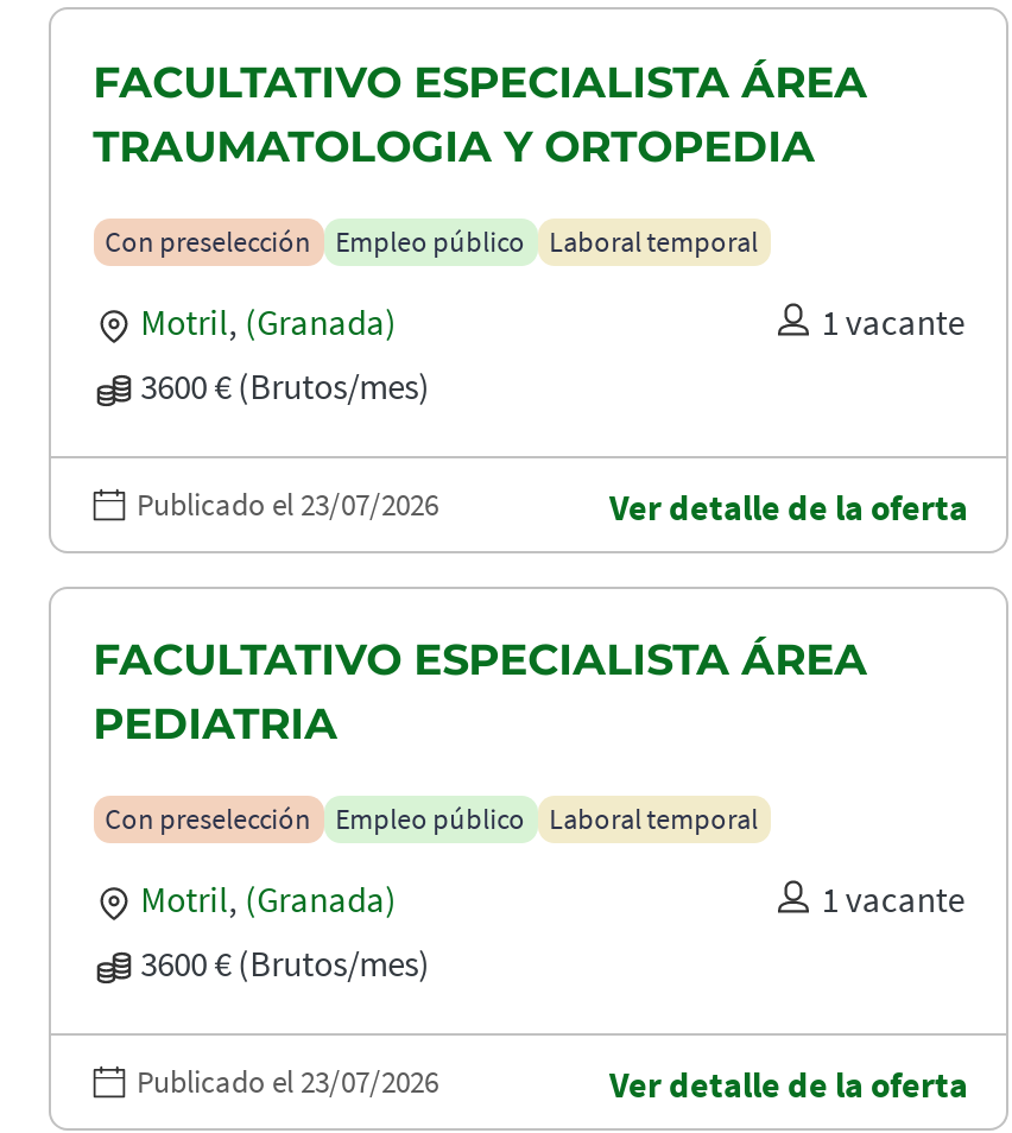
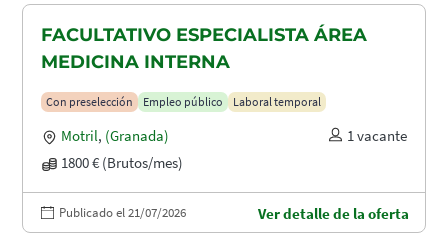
- TRAUMATOLOGIA Y ORTOPEDIA
+ MEDICINA INTERNA

- 3600 € (Brutos/mes)
- Publicado el 23/07/2026
- Ver detalle de la oferta
- FACULTATIVO ESPECIALISTA ÁREA
- PEDIATRIA
- Con preselección
- Empleo público
- Laboral temporal
- Motril, (Granada)
- 1 vacante
- 3600 € (Brutos/mes)
- Publicado el 23/07/2026
+ 1800 € (Brutos/mes)
+ Publicado el 21/07/2026
